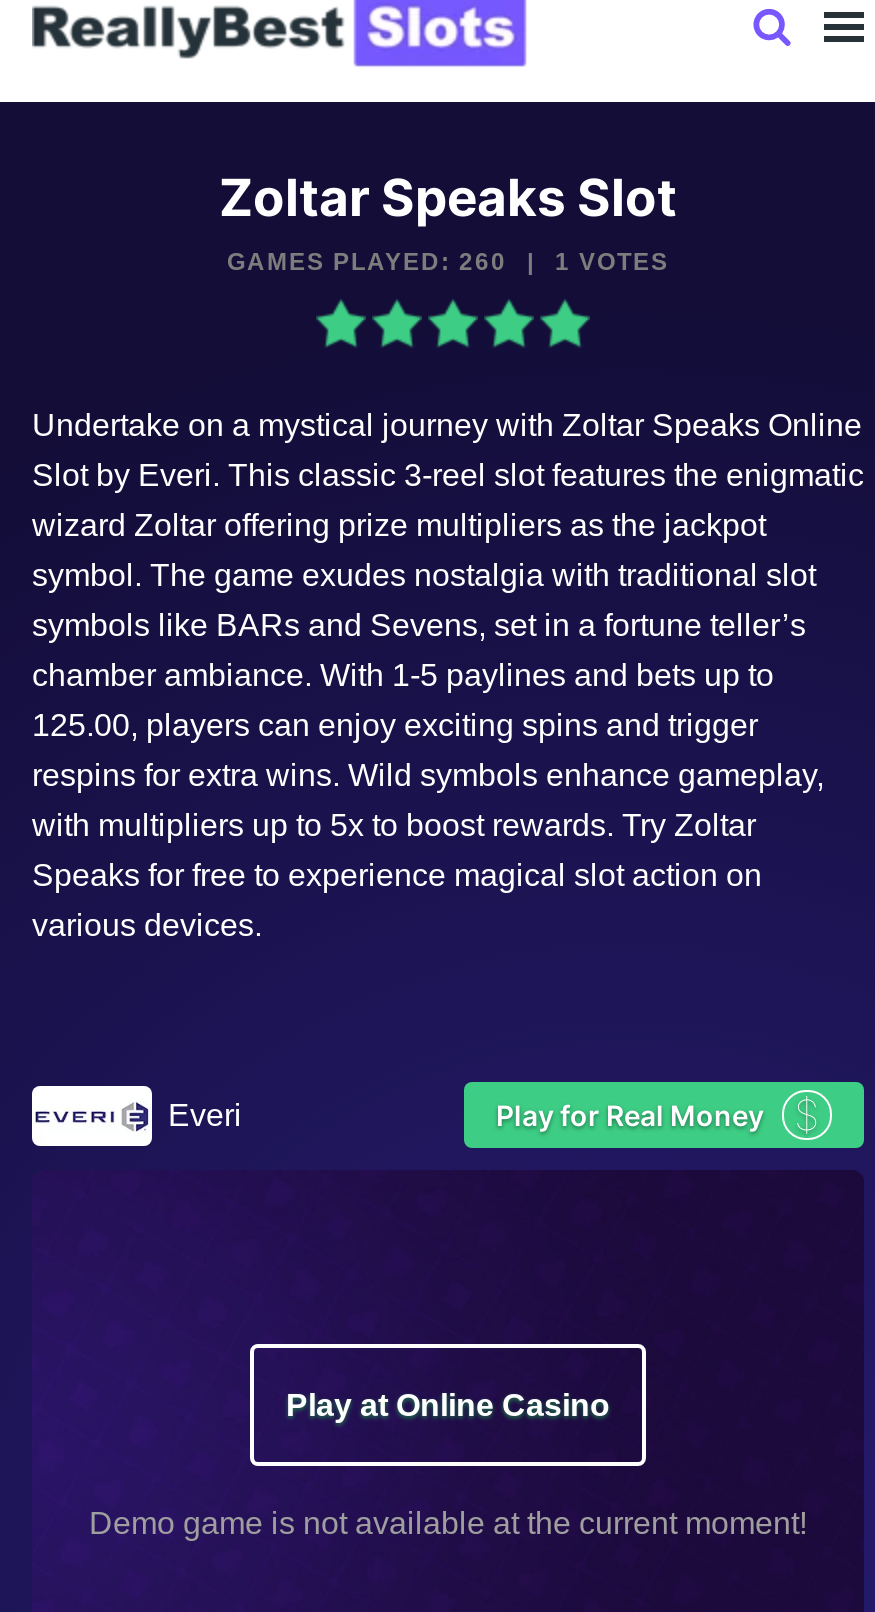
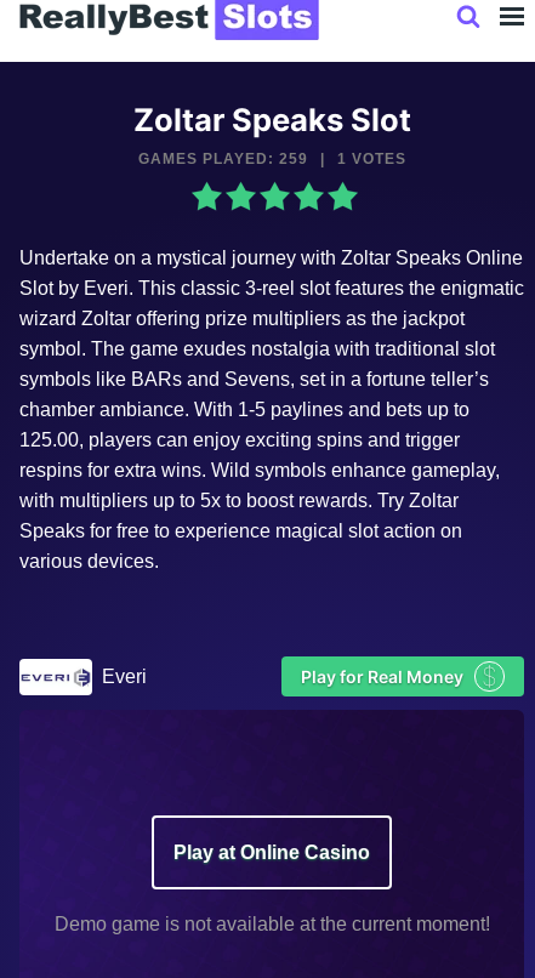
- GAMES PLAYED: 260
+ GAMES PLAYED: 259
